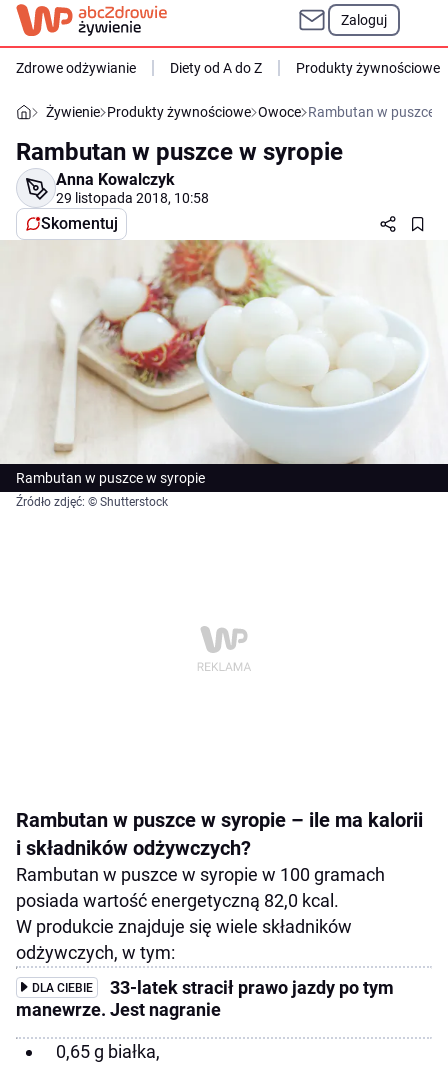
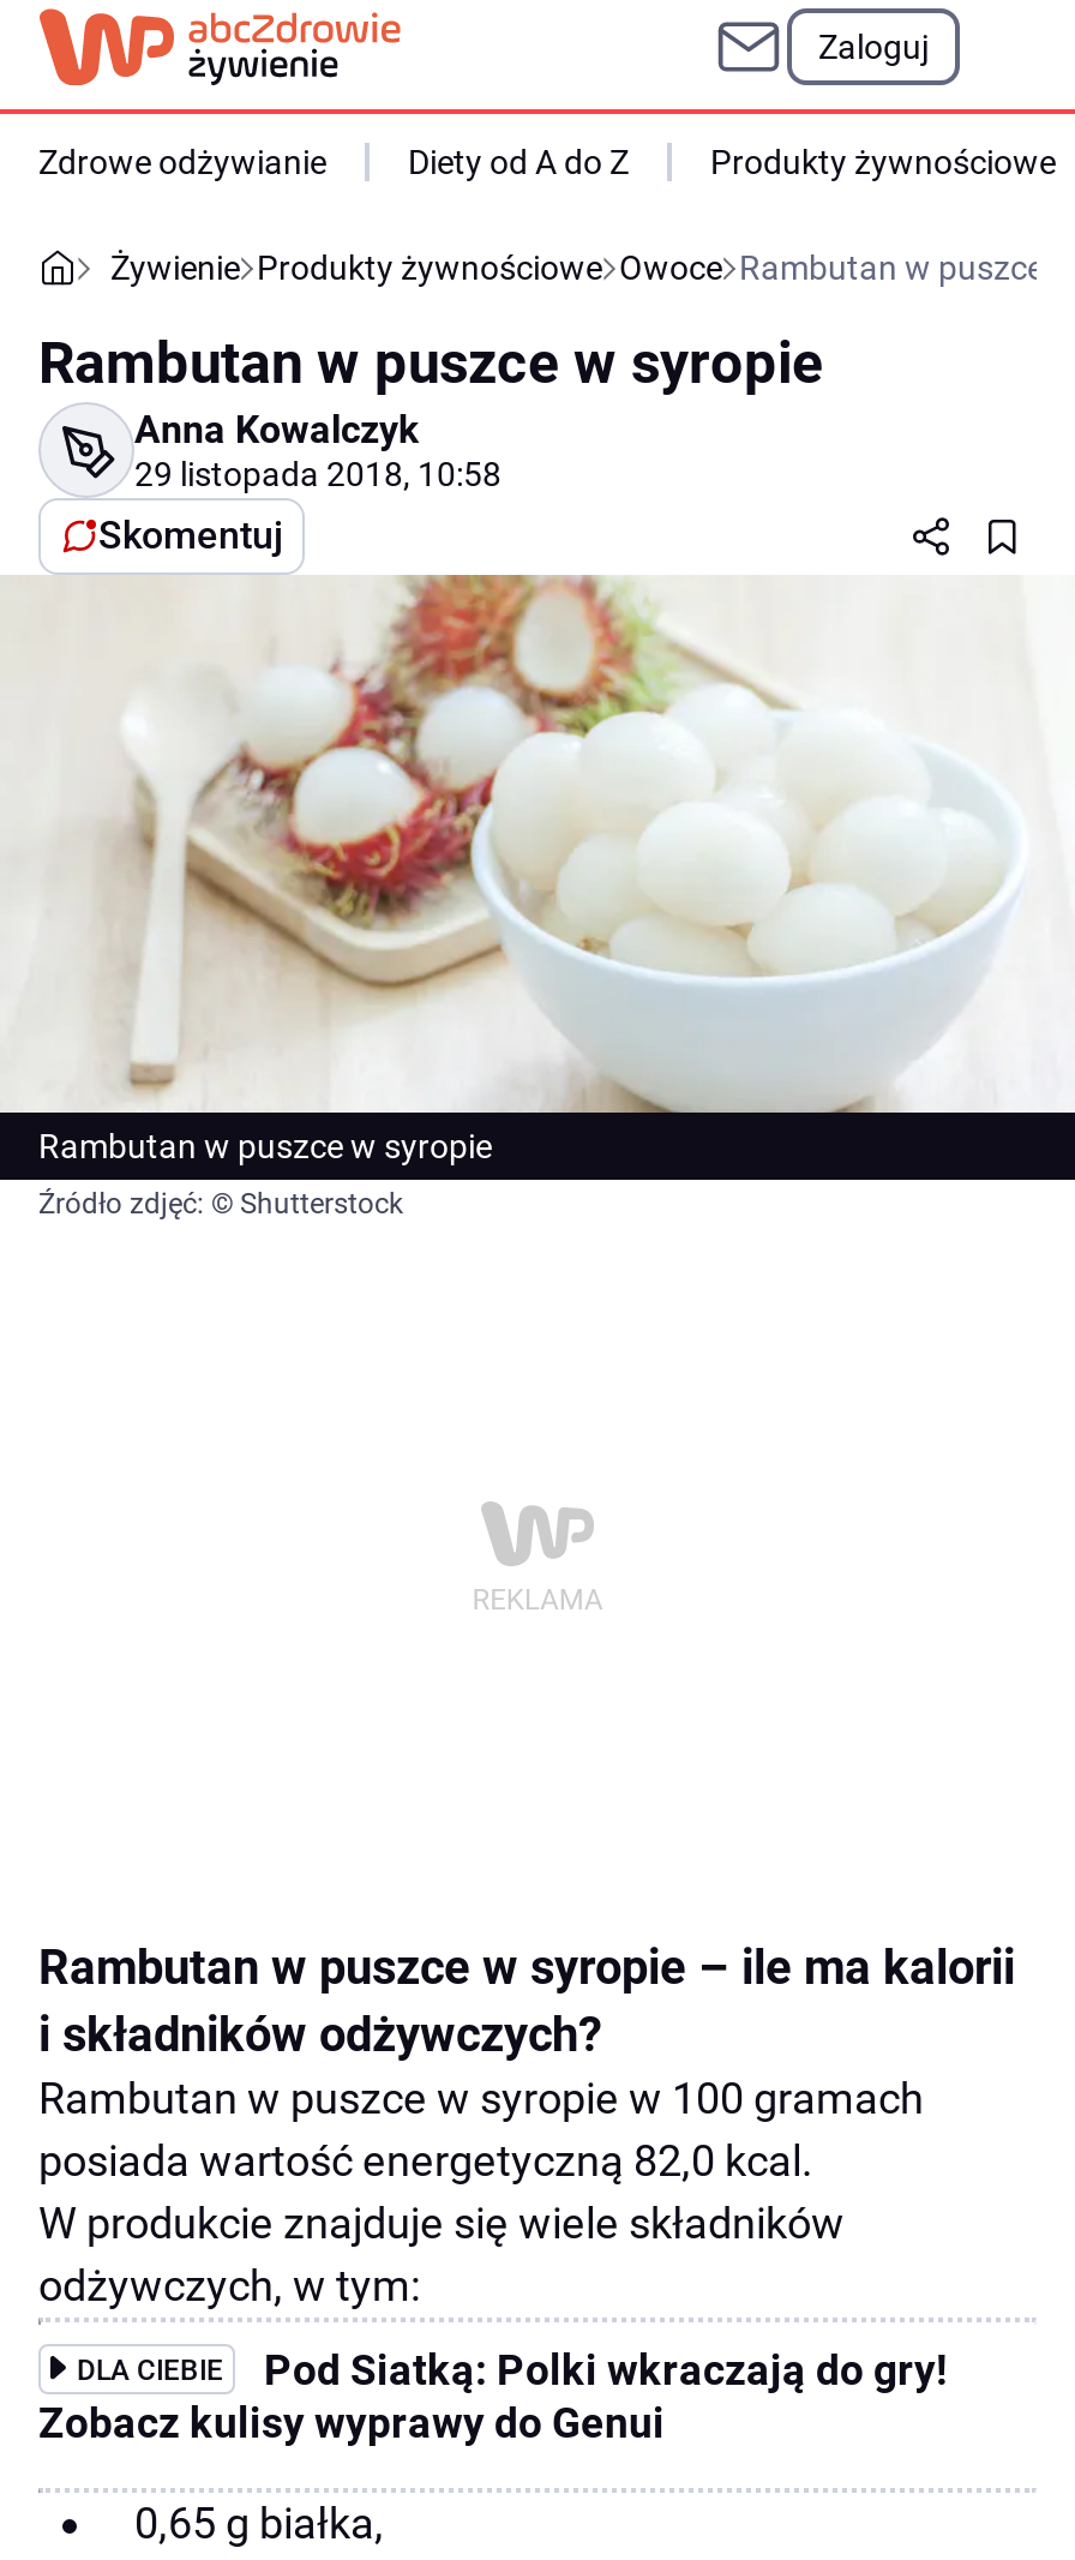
- 33-latek stracił prawo jazdy po tym
- manewrze. Jest nagranie
+ Pod Siatką: Polki wkraczają do gry!
+ Zobacz kulisy wyprawy do Genui
